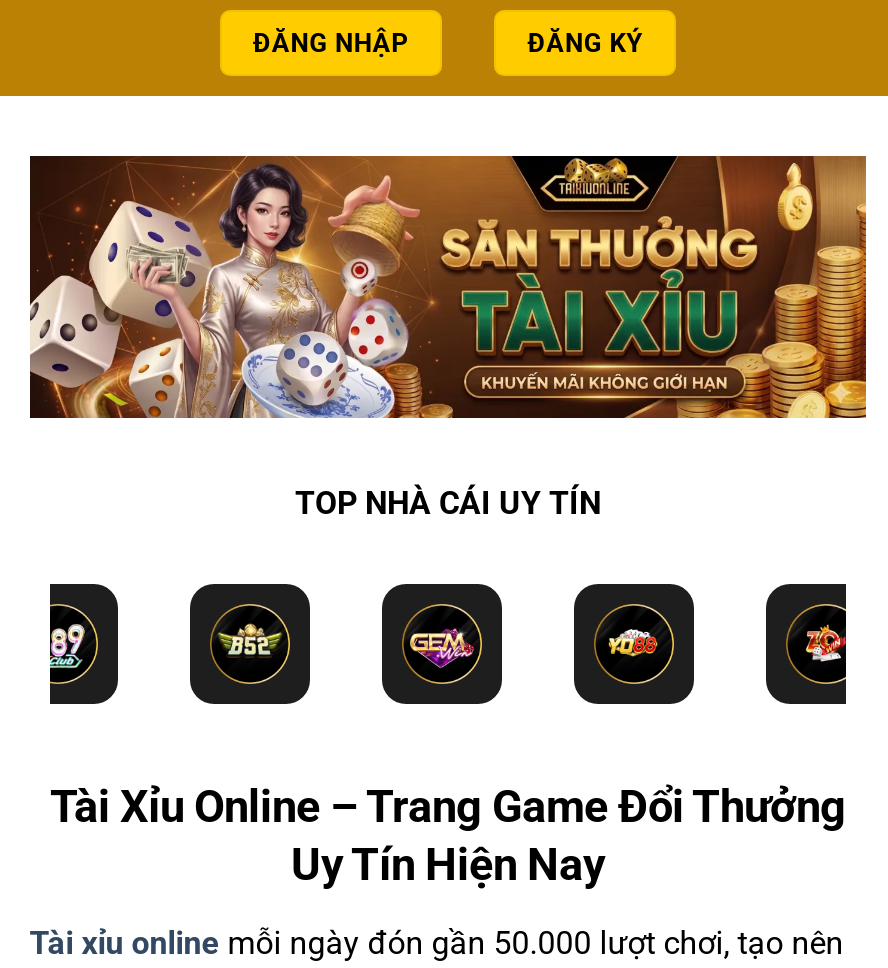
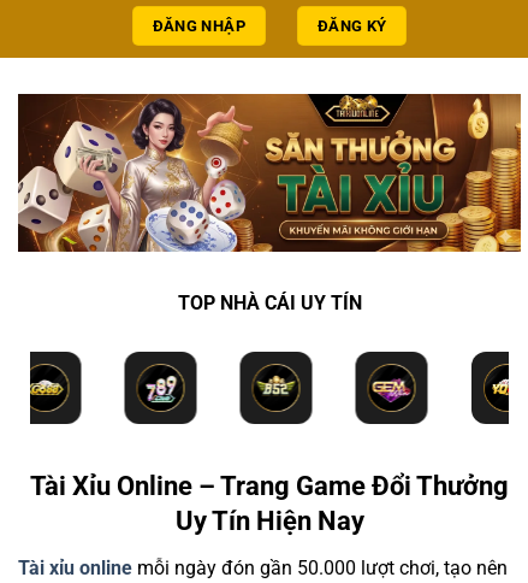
- [image]
+ [image]

- [image]
+ [image]

- [image]
+ [image]

- [image]
+ [image]

- [image]
+ [image]
